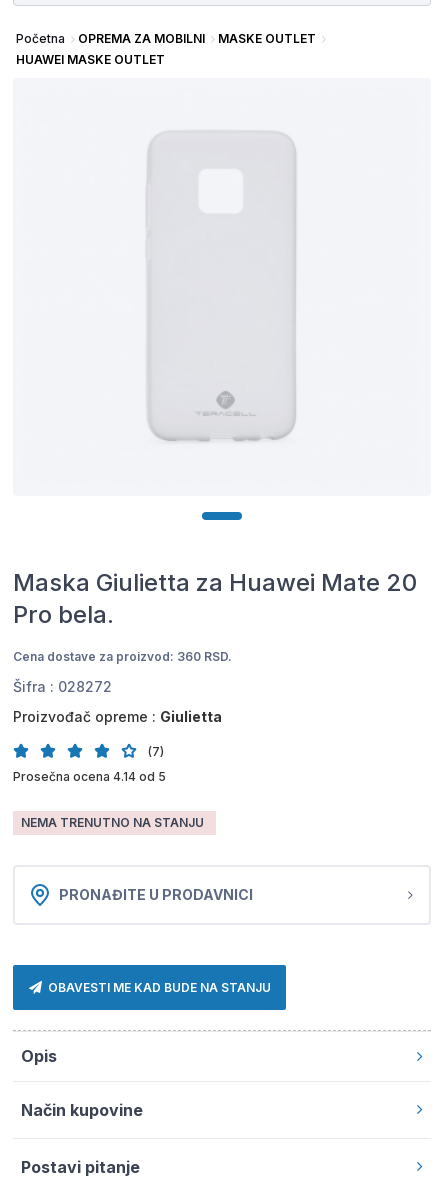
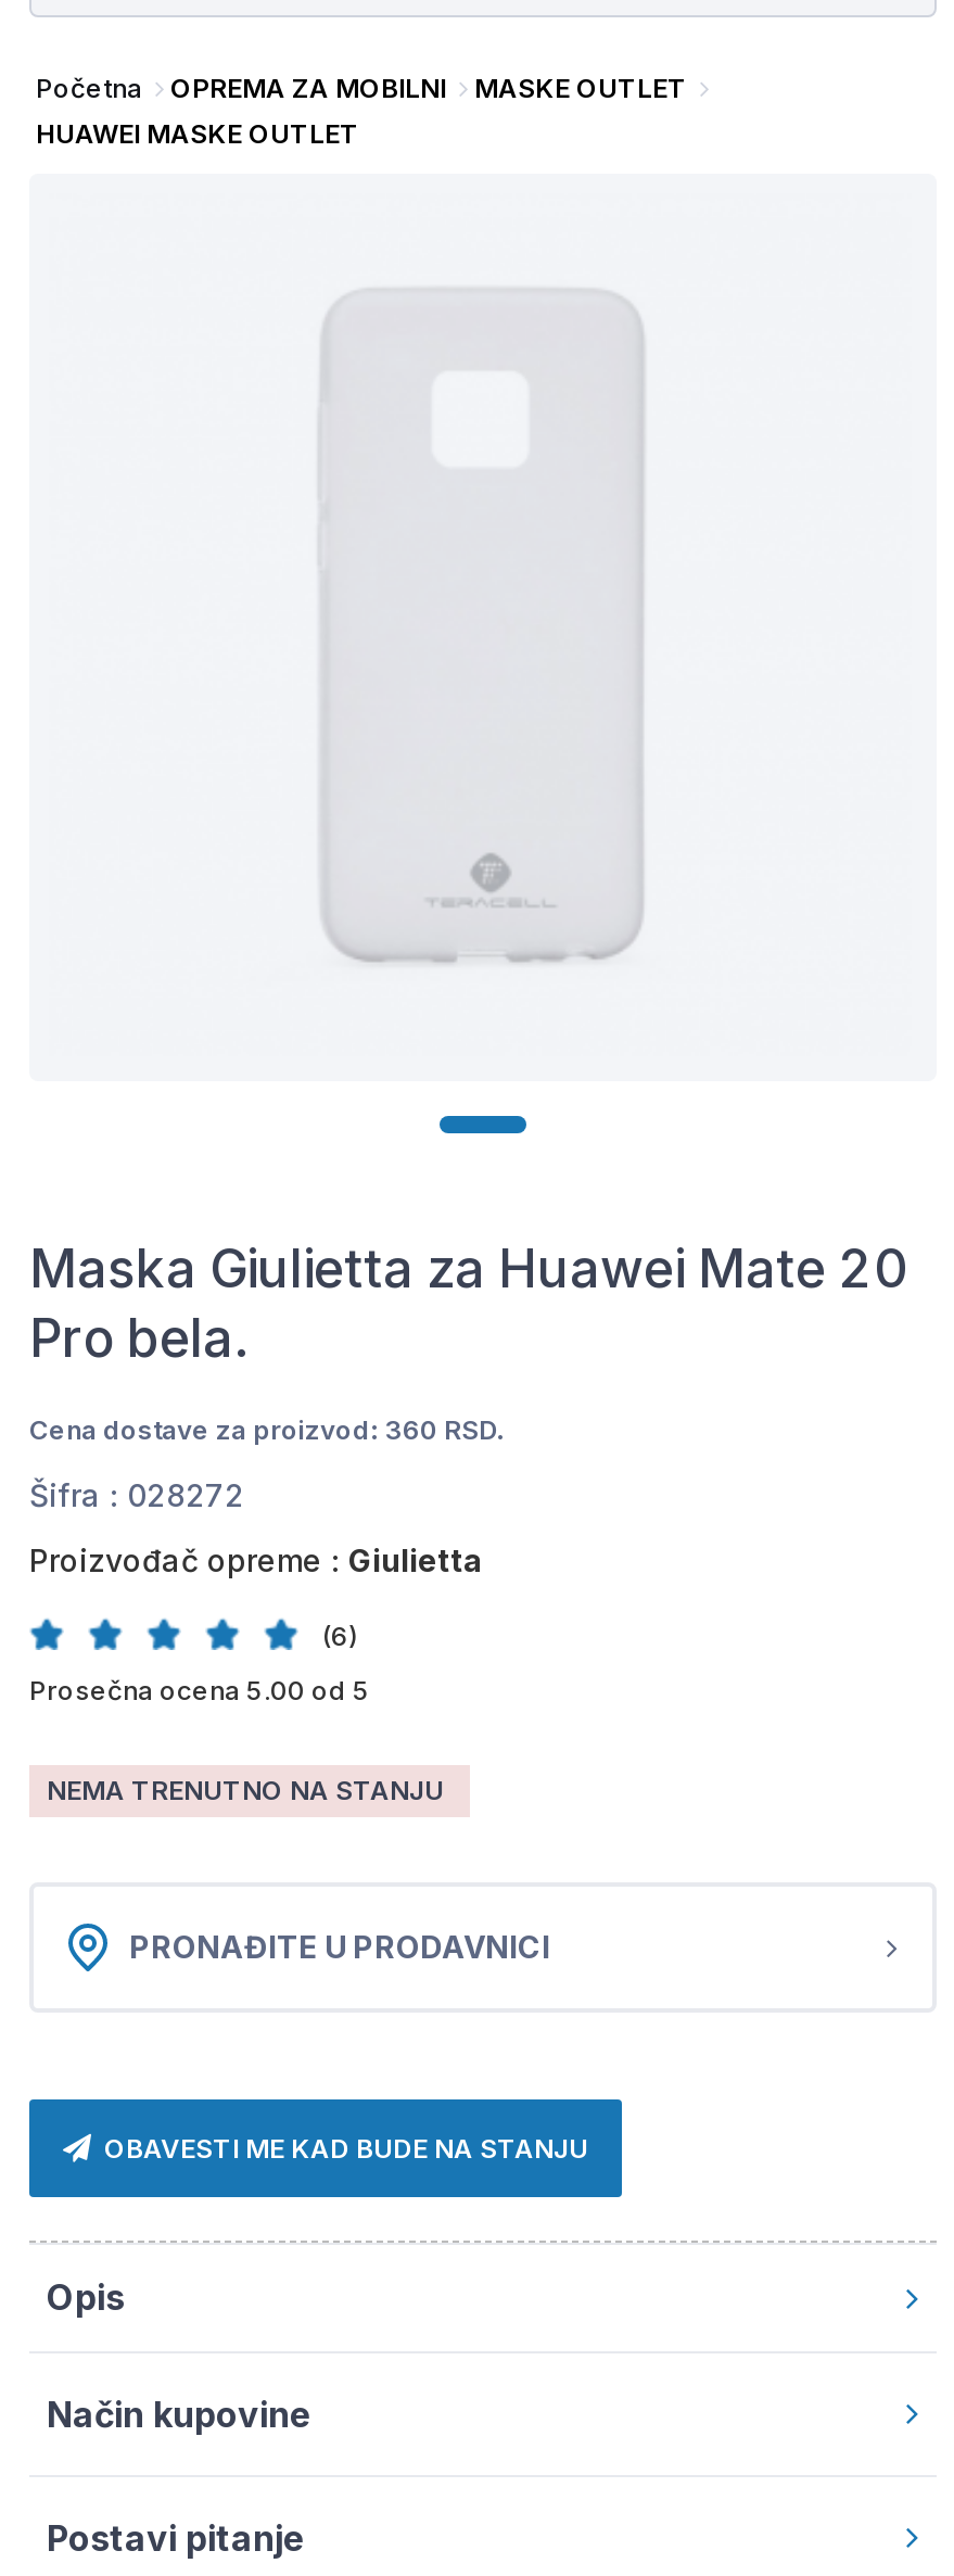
- (7)
+ (6)

- Prosečna ocena 4.14 od 5
+ Prosečna ocena 5.00 od 5
